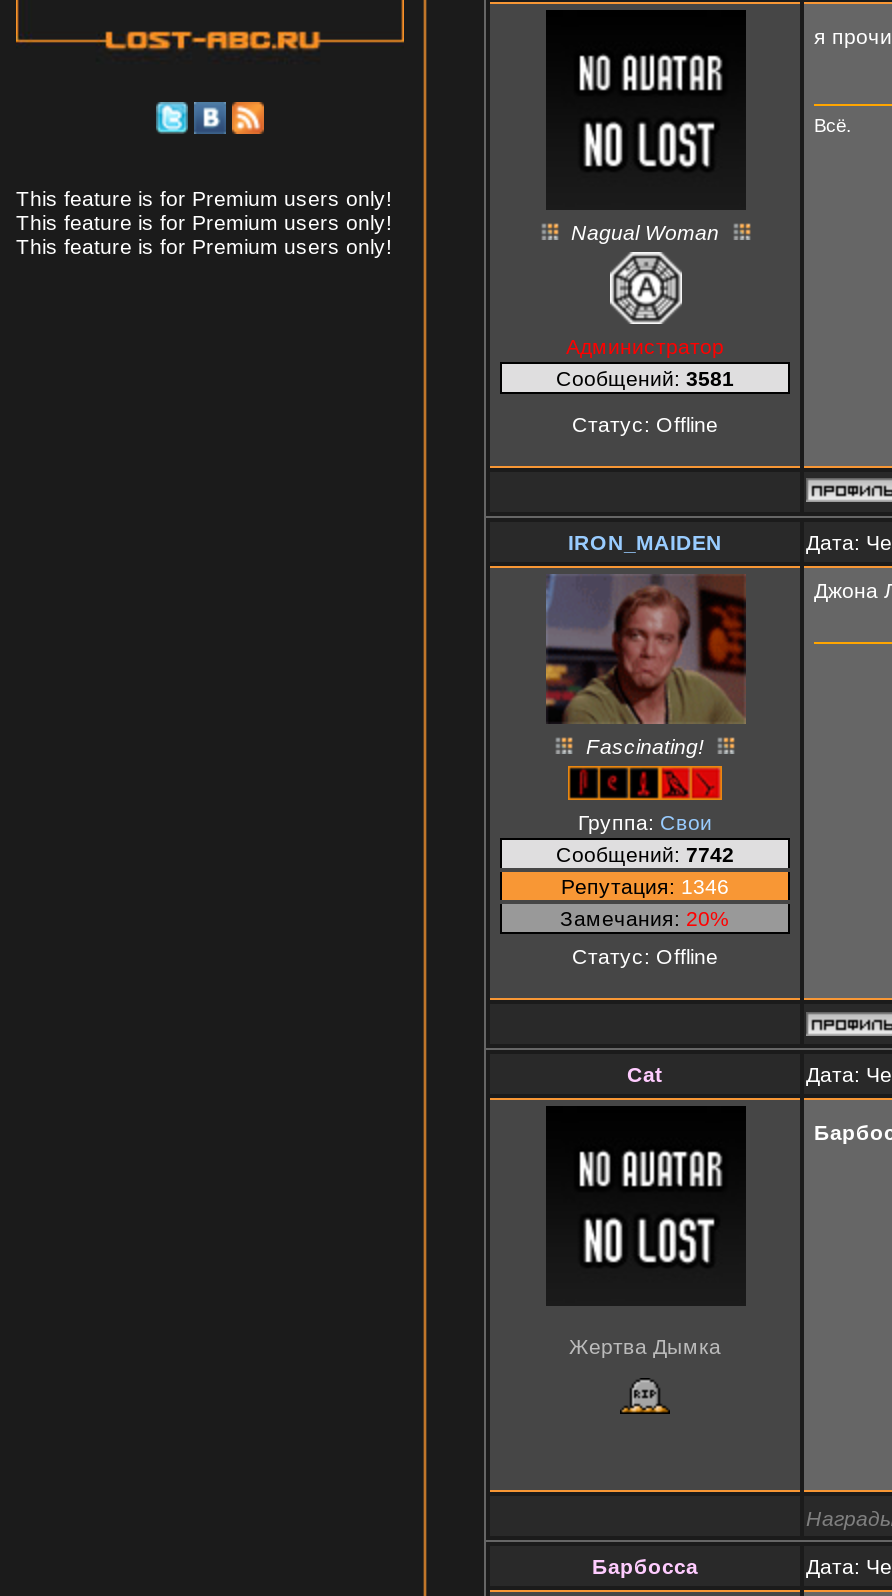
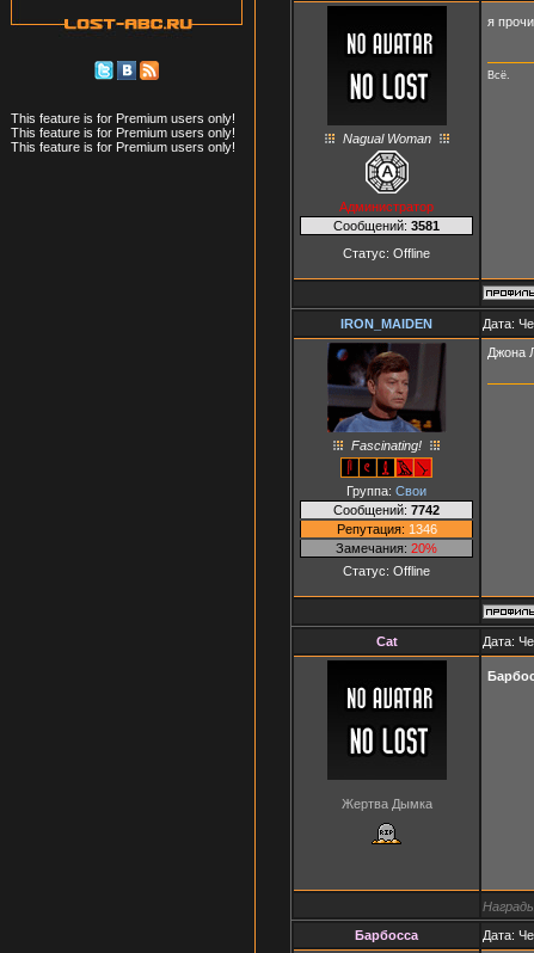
- [image]
+ [image]
